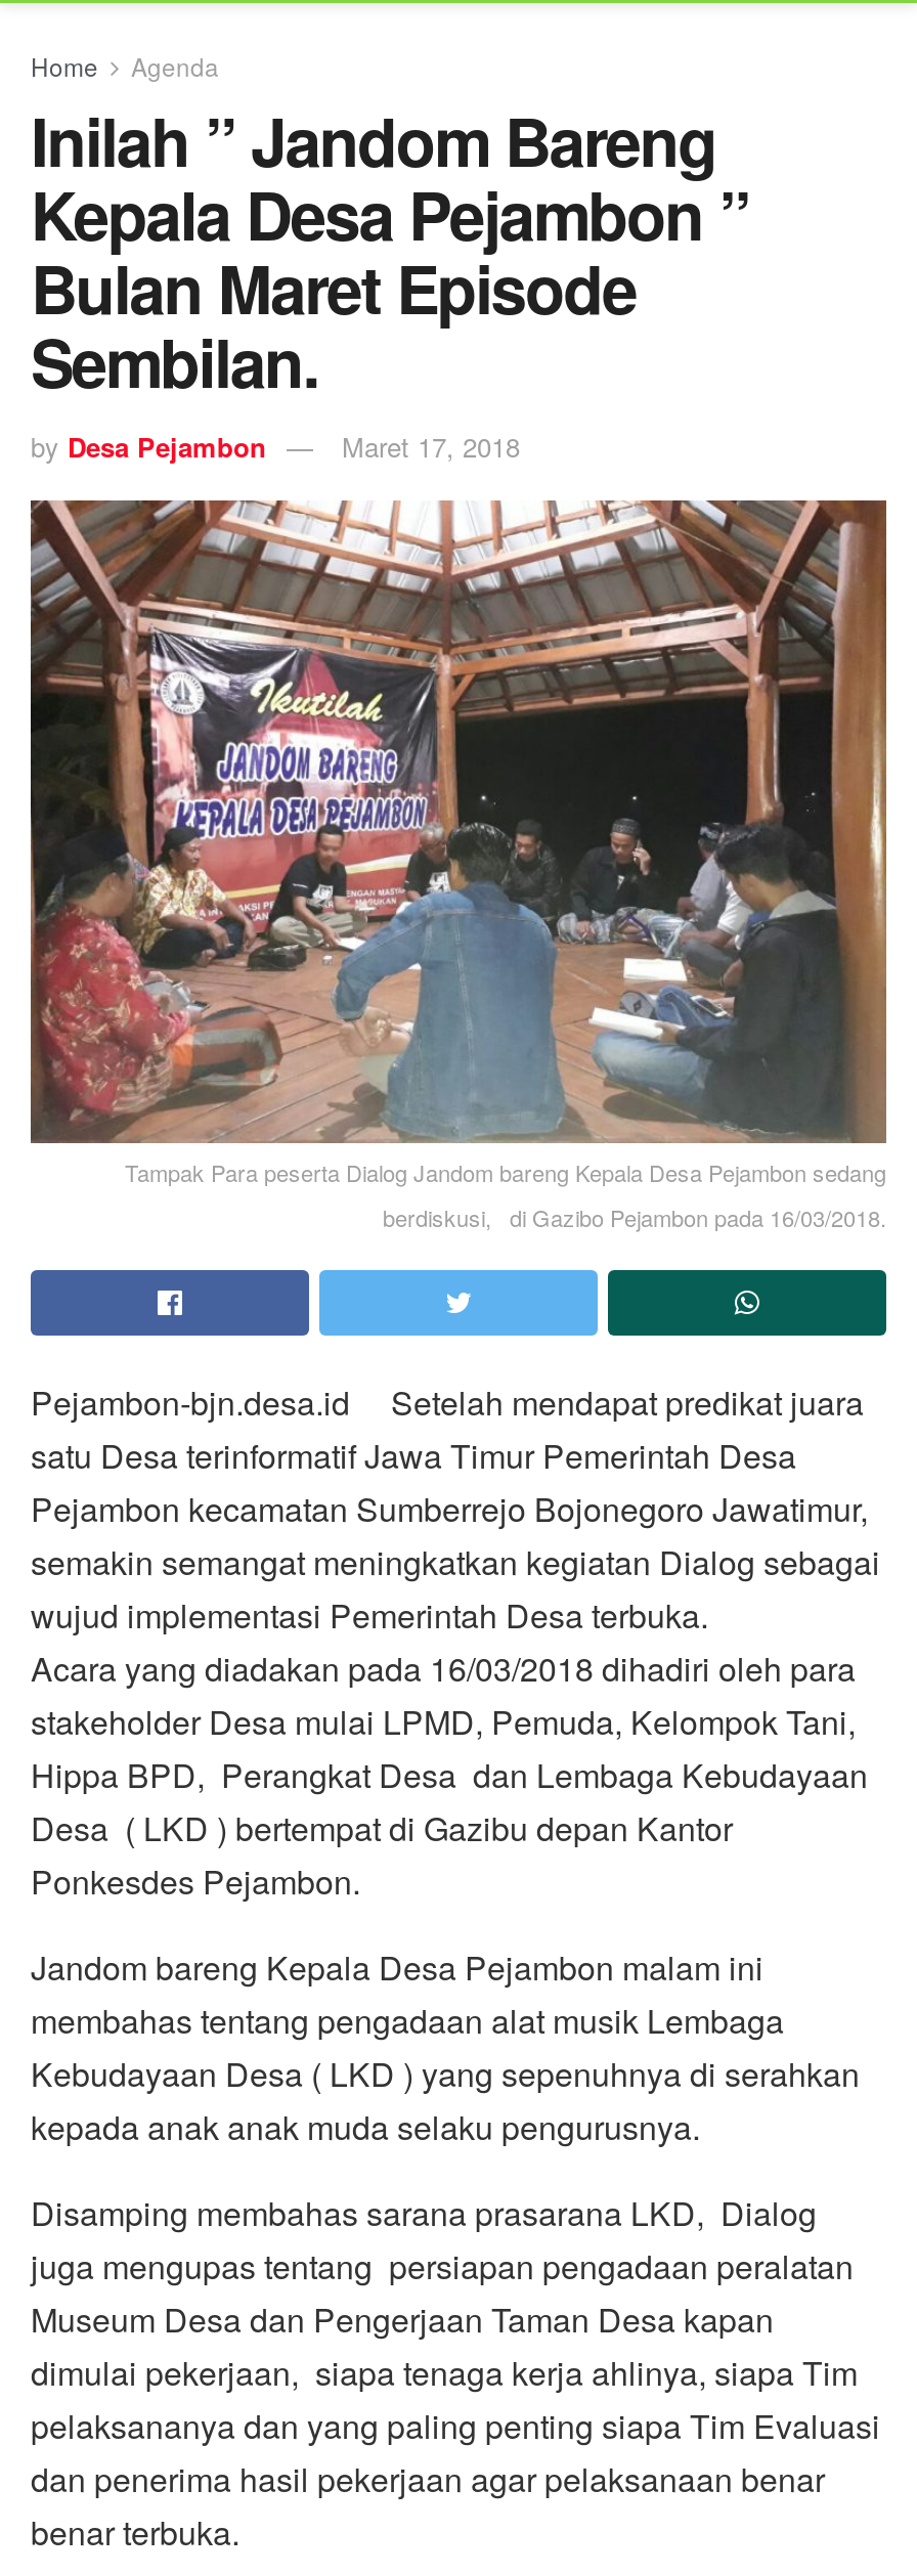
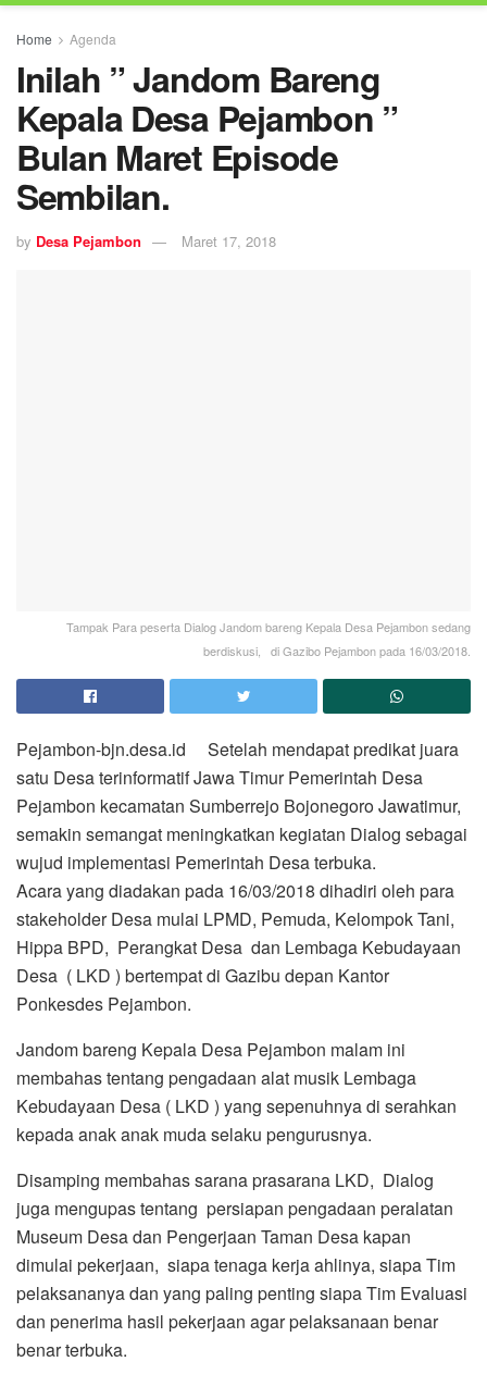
- [image]
